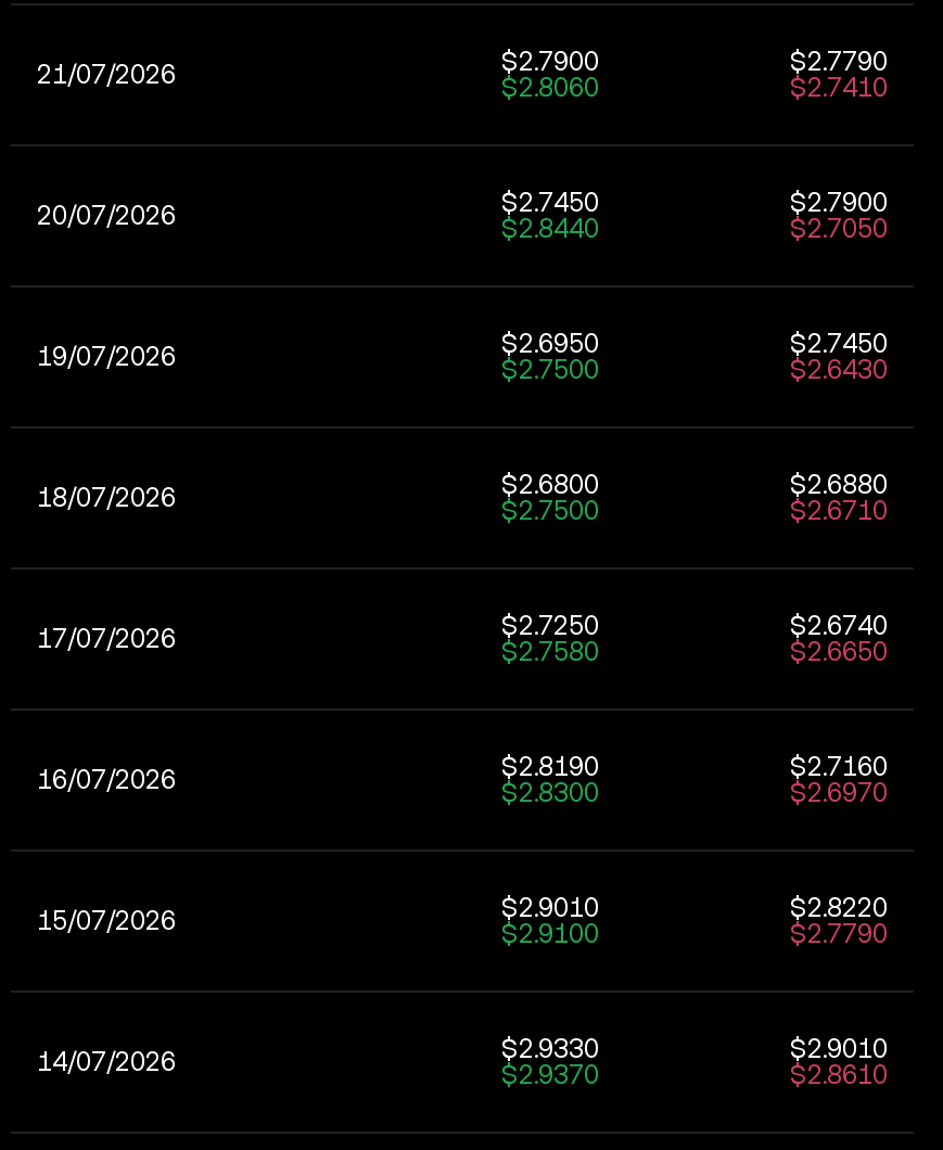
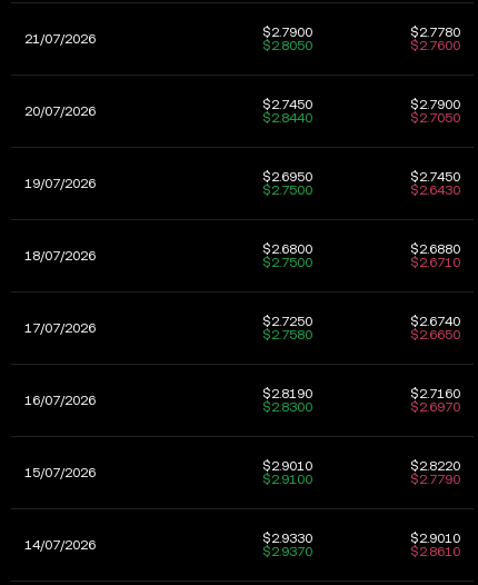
- $2.7790
+ $2.7780

- $2.8060
+ $2.8050

- $2.7410
+ $2.7600
